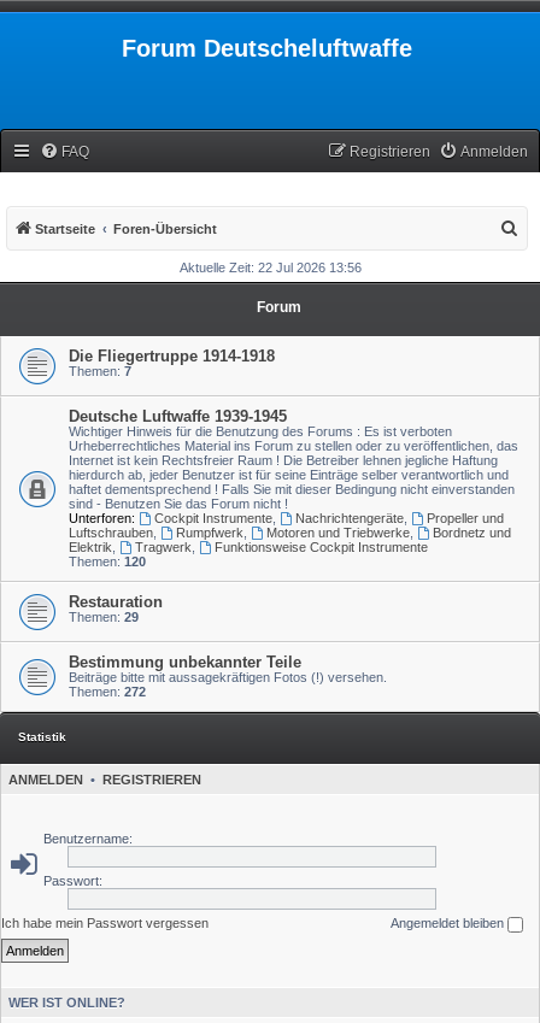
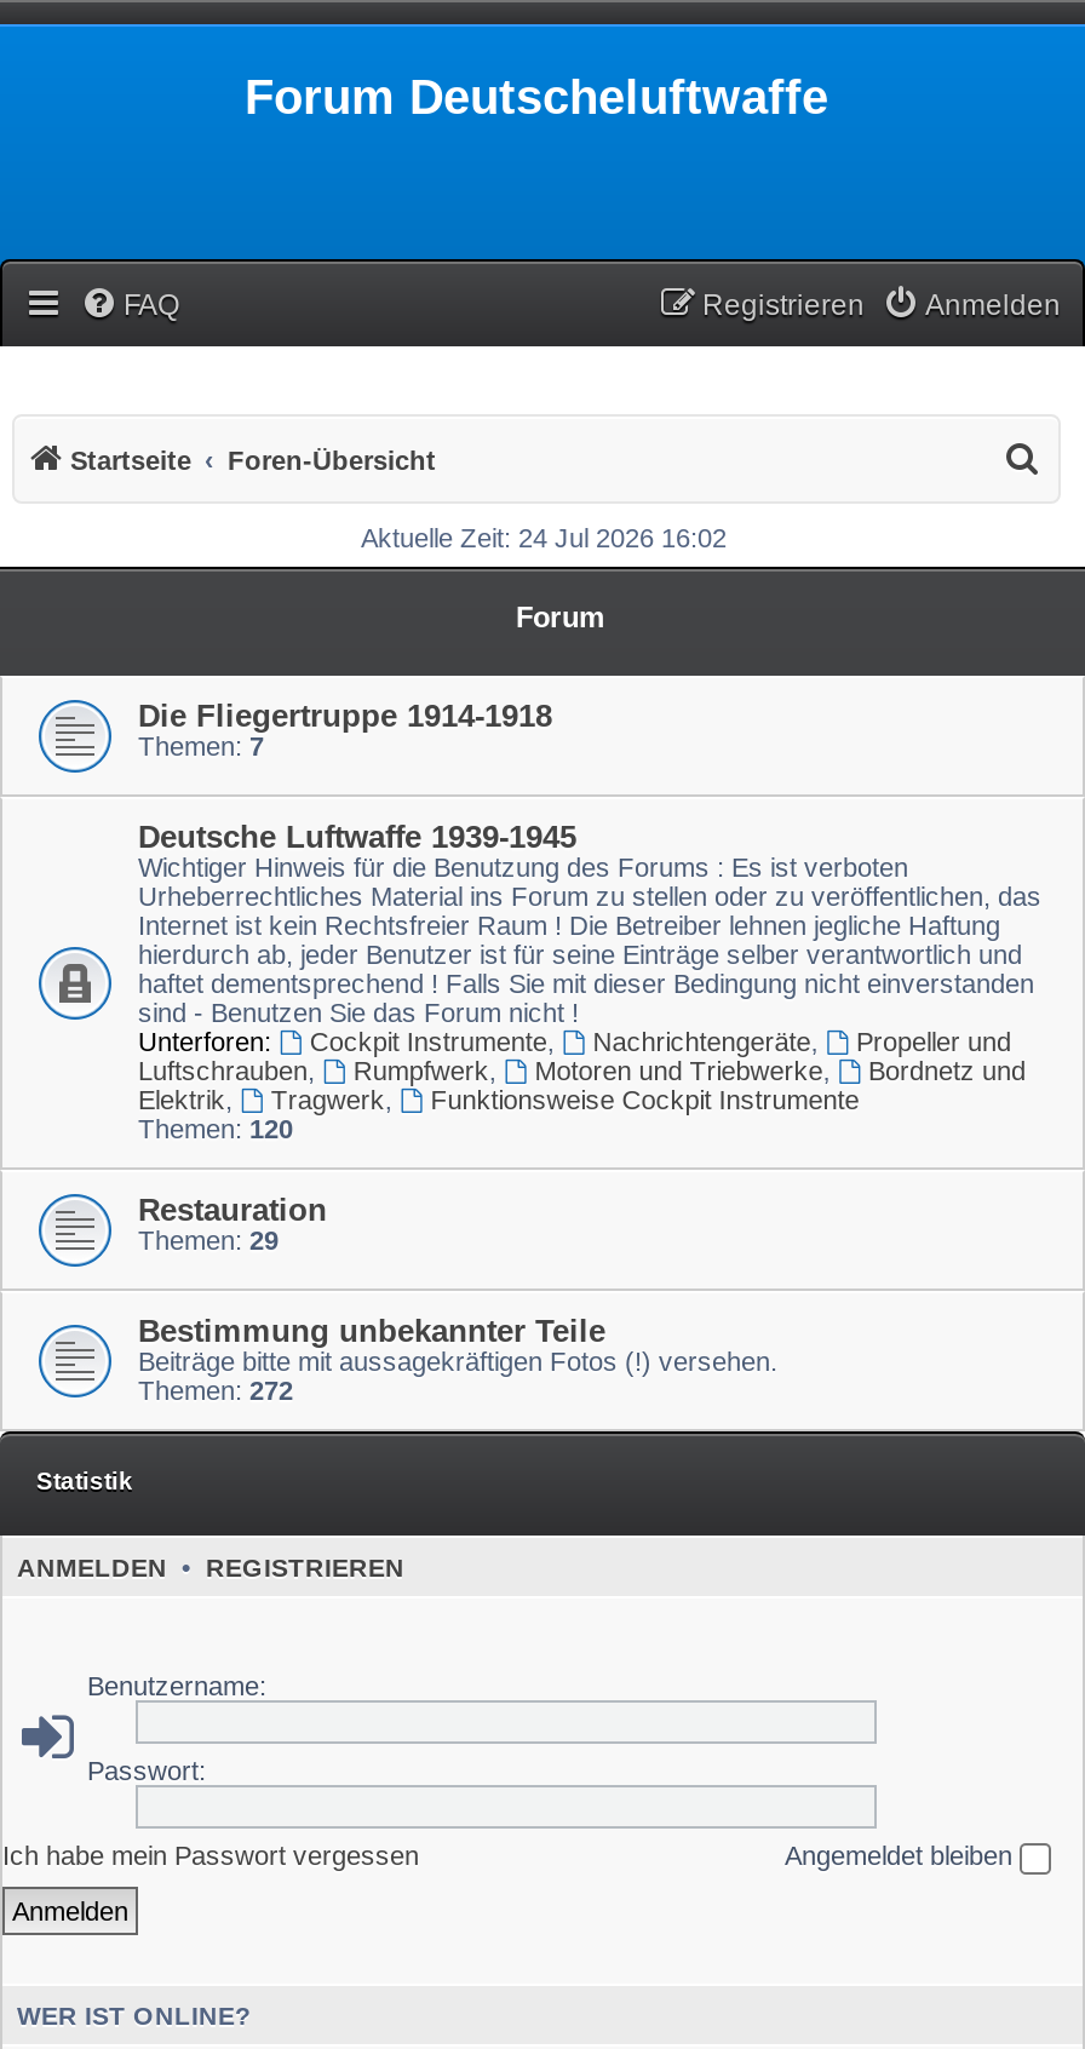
- Aktuelle Zeit: 22 Jul 2026 13:56
+ Aktuelle Zeit: 24 Jul 2026 16:02
